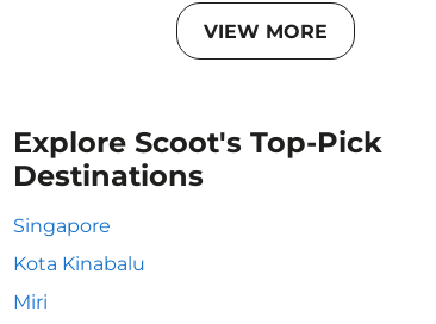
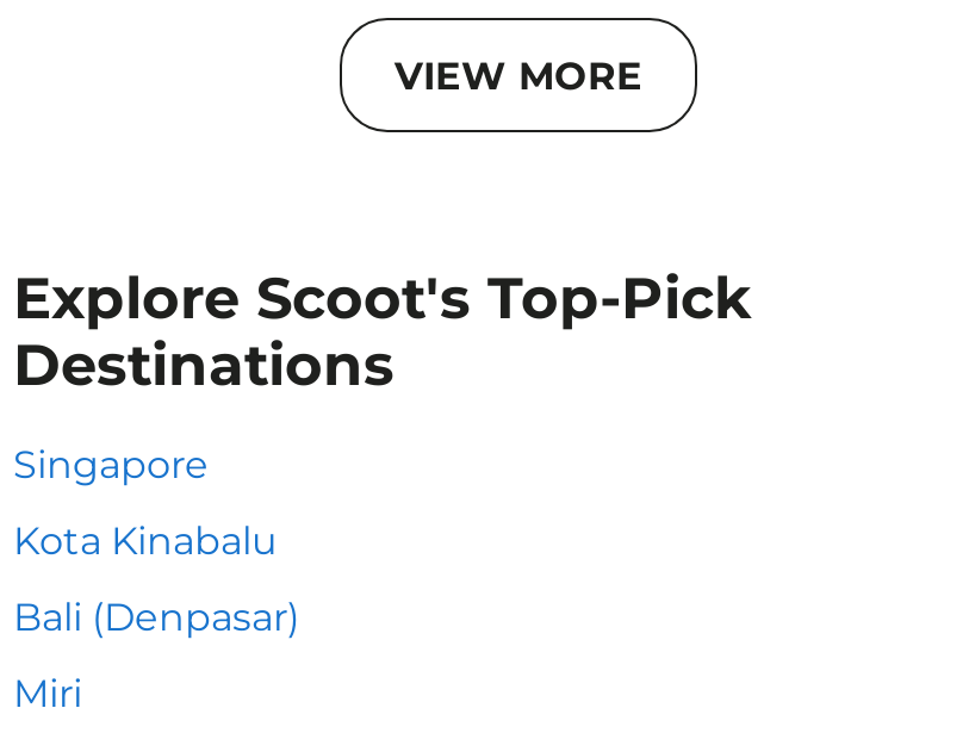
+ Bali (Denpasar)
